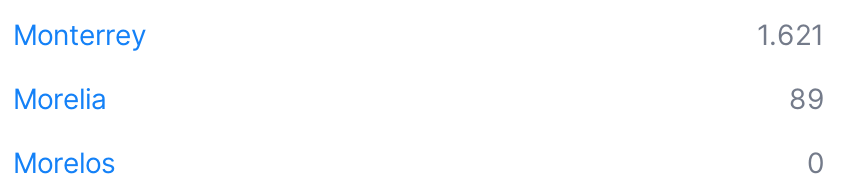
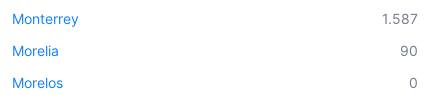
- 1.621
+ 1.587

- 89
+ 90
